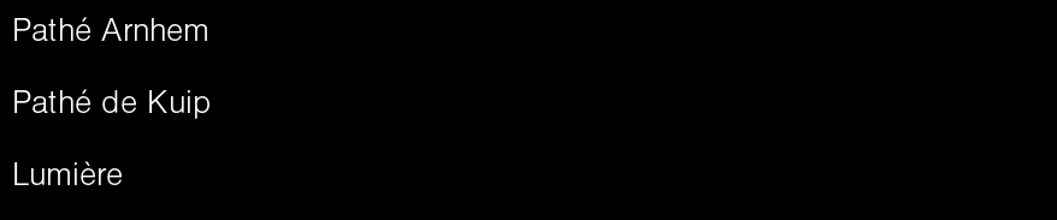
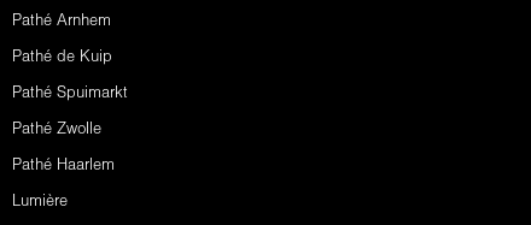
+ Pathé Spuimarkt
+ Pathé Zwolle
+ Pathé Haarlem
